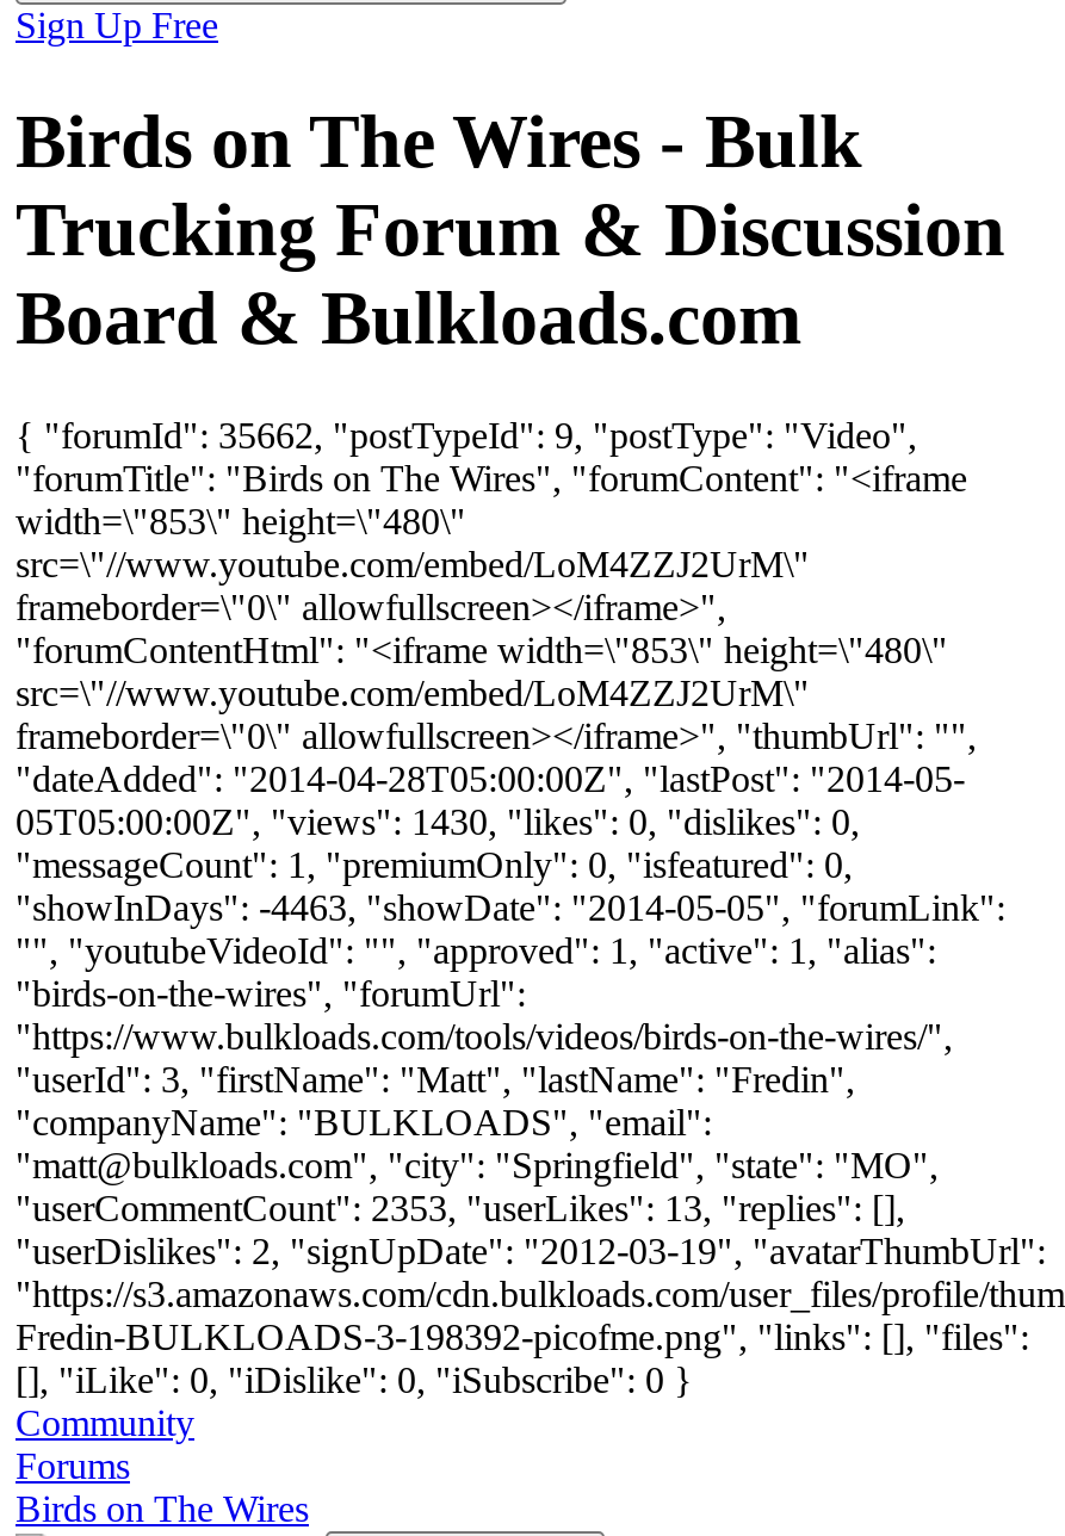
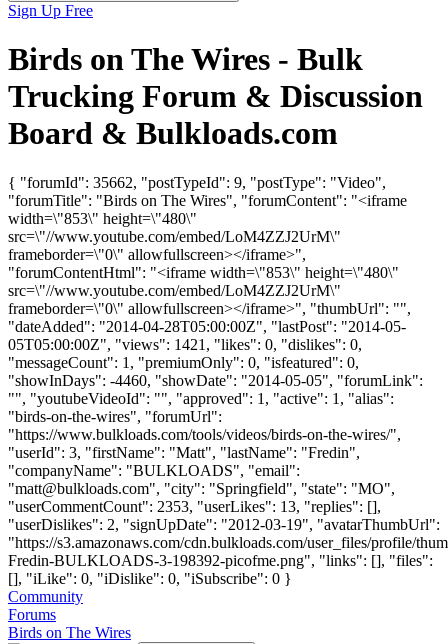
- 05T05:00:00Z", "views": 1430, "likes": 0, "dislikes": 0,
+ 05T05:00:00Z", "views": 1421, "likes": 0, "dislikes": 0,

- "showInDays": -4463, "showDate": "2014-05-05", "forumLink":
+ "showInDays": -4460, "showDate": "2014-05-05", "forumLink":
